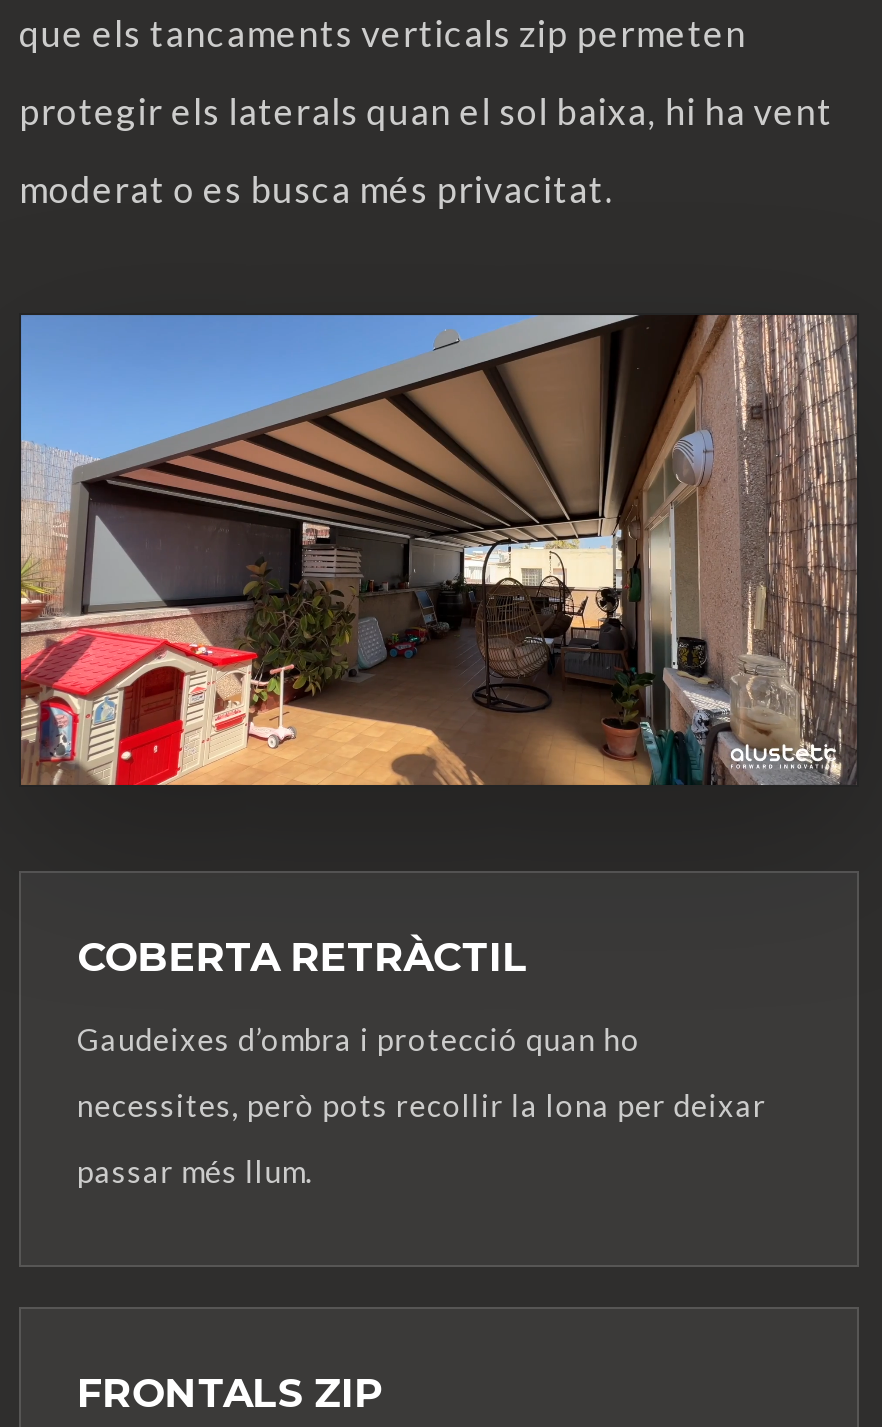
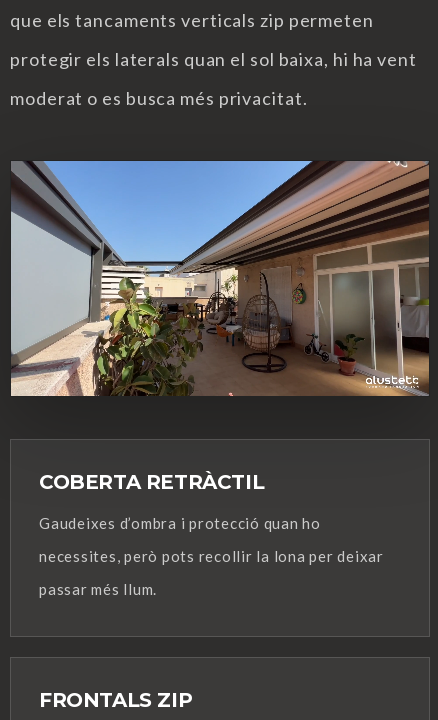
- [image]
+ [image]
